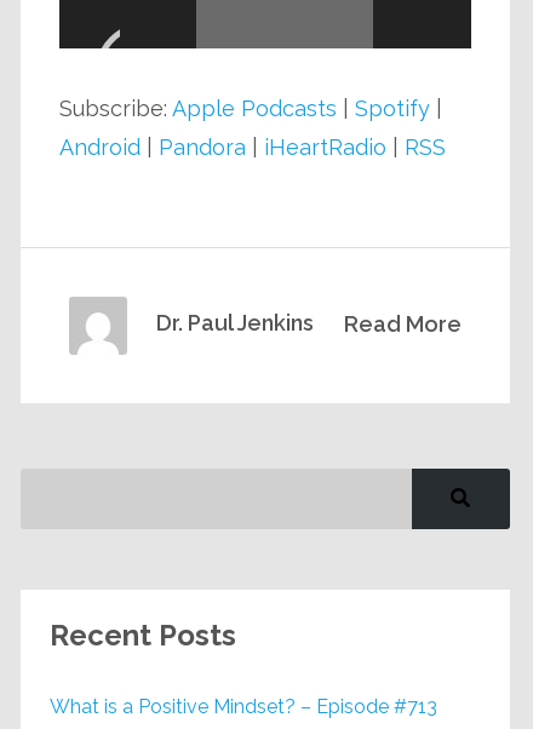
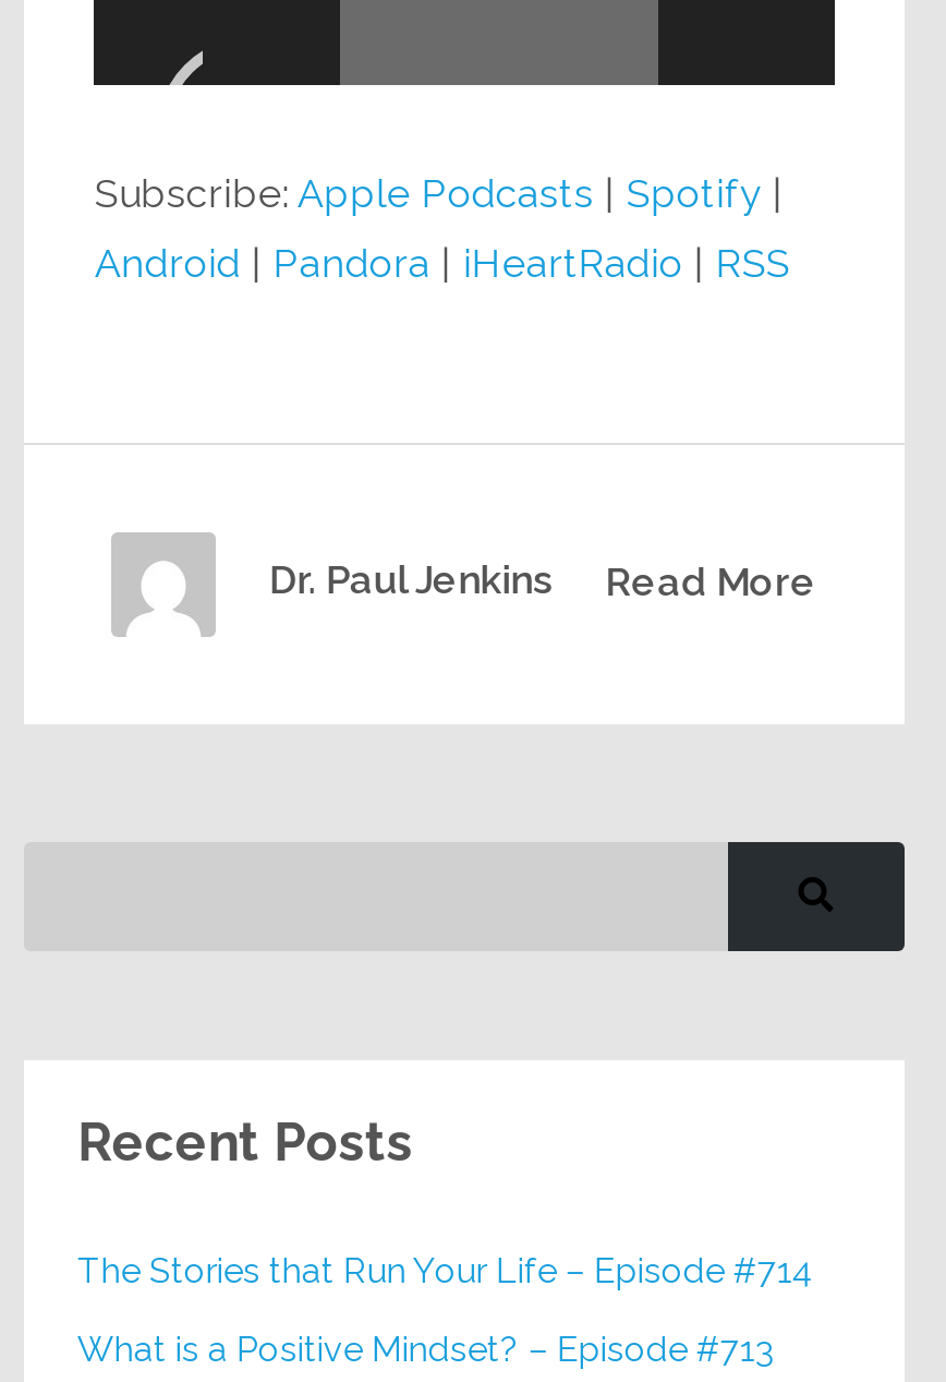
+ The Stories that Run Your Life – Episode #714
